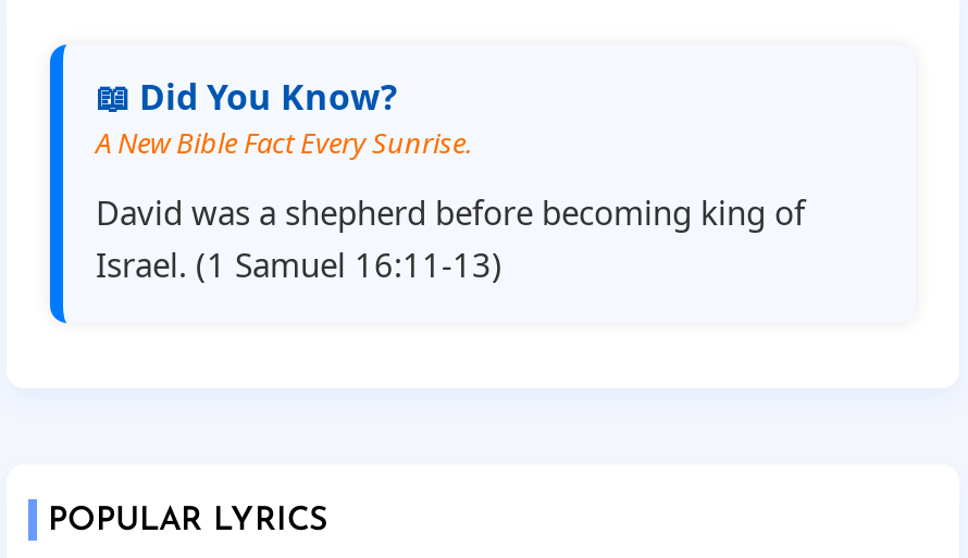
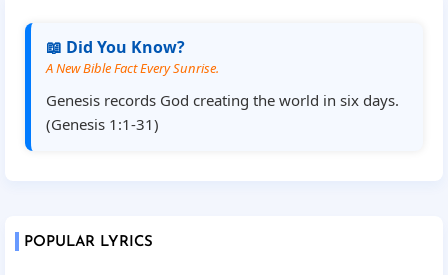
- David was a shepherd before becoming king of
- Israel. (1 Samuel 16:11-13)
+ Genesis records God creating the world in six days.
+ (Genesis 1:1-31)
